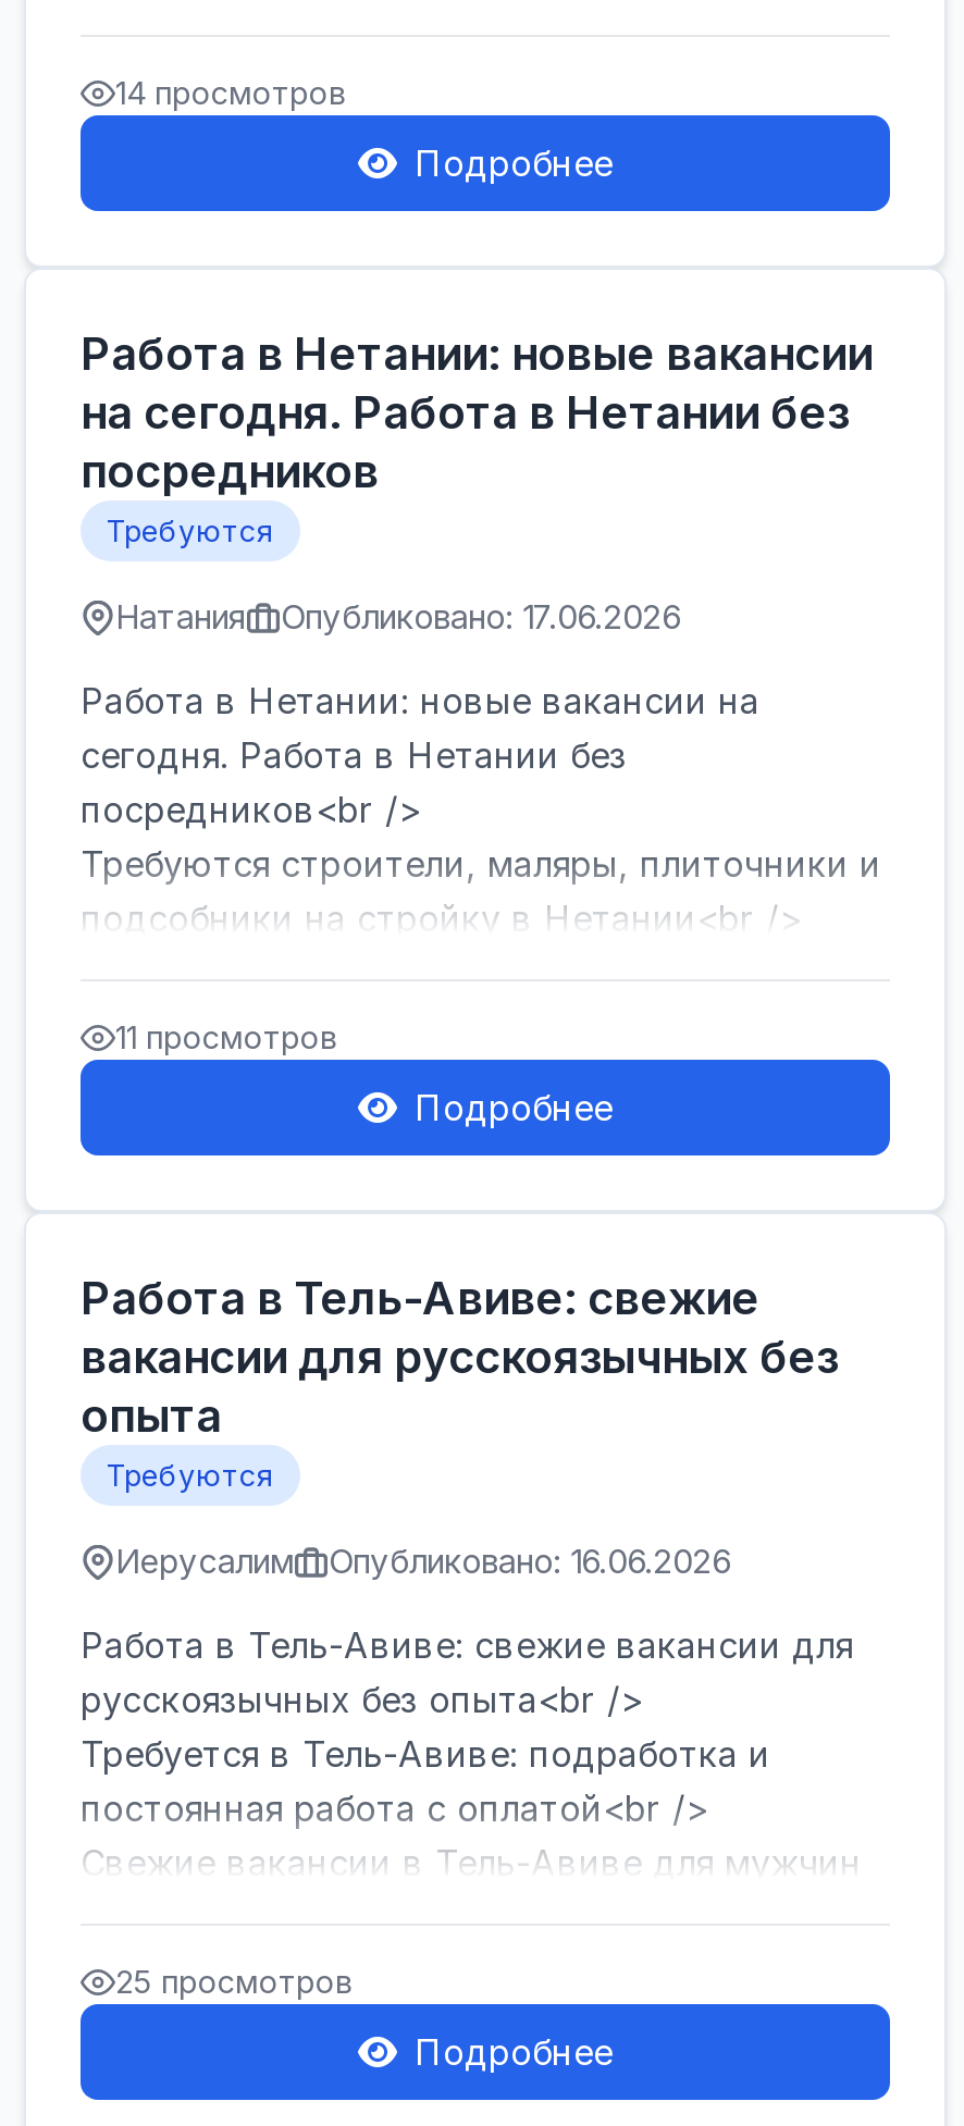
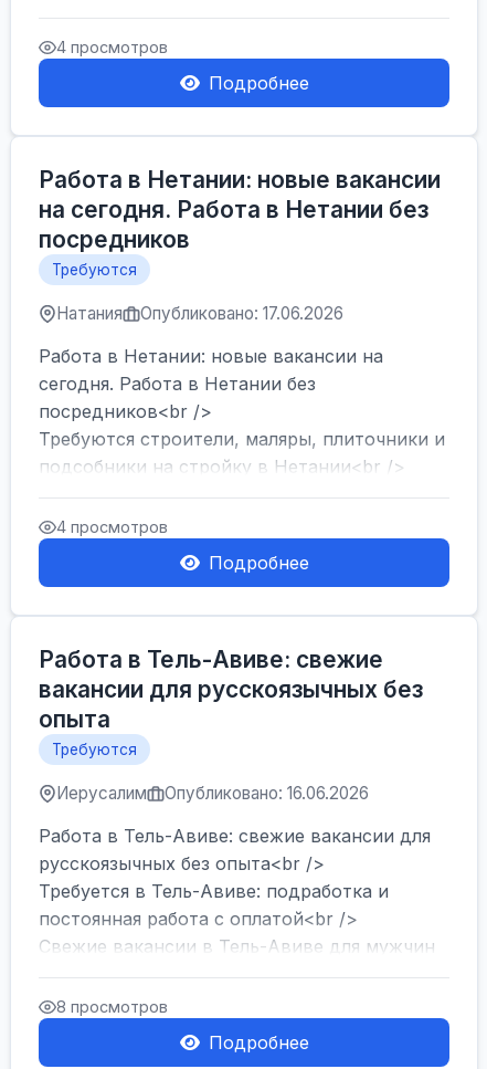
- 14 просмотров
+ 4 просмотров

- 11 просмотров
+ 4 просмотров

- 25 просмотров
+ 8 просмотров
